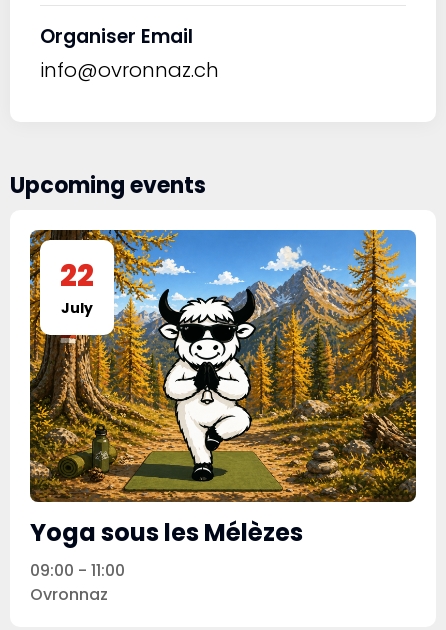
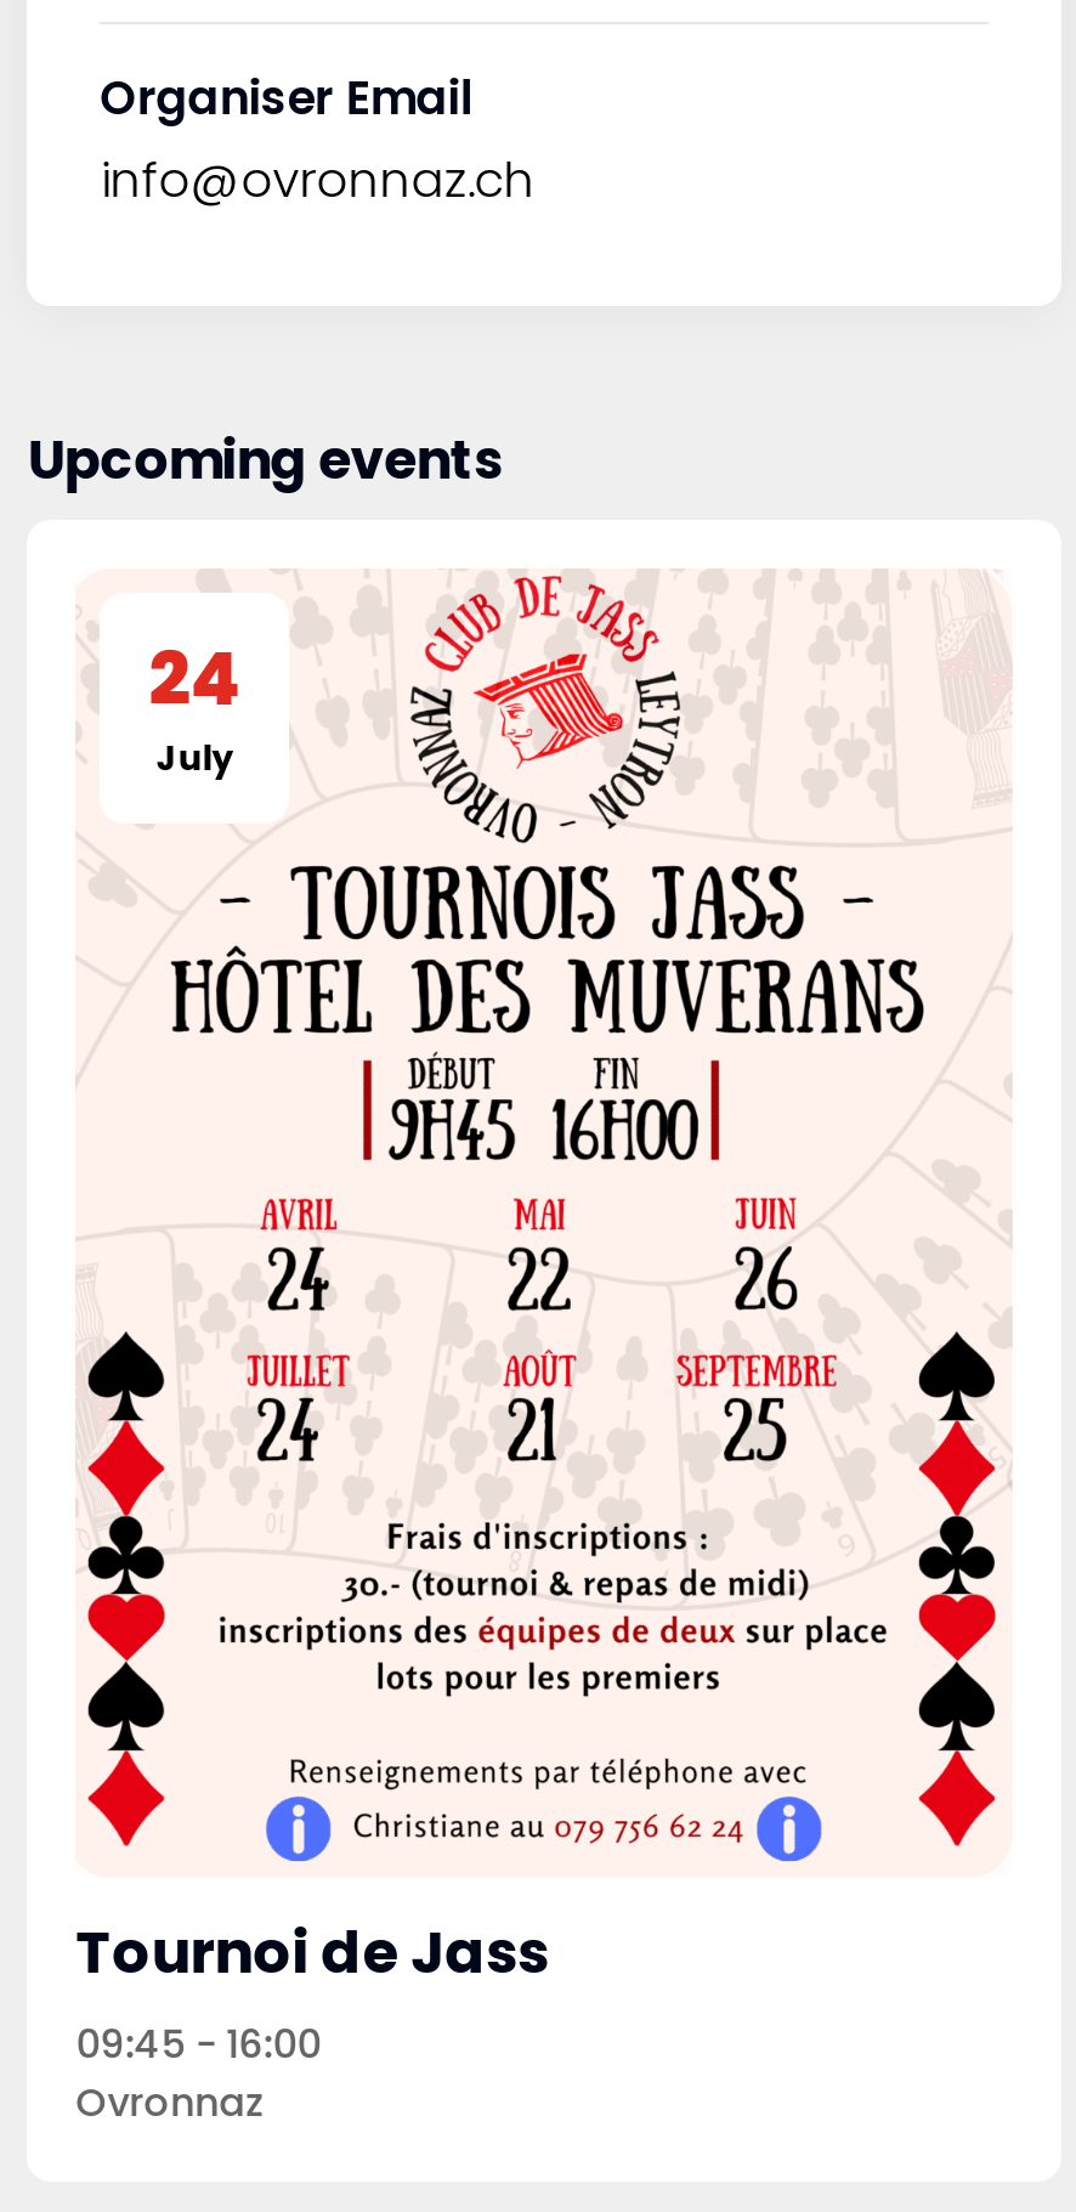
- [image]
- 22
+ [image]
+ 24

- Yoga sous les Mélèzes
- 09:00 - 11:00
+ Tournoi de Jass
+ 09:45 - 16:00
